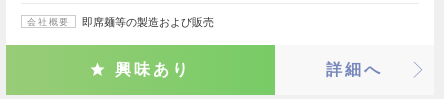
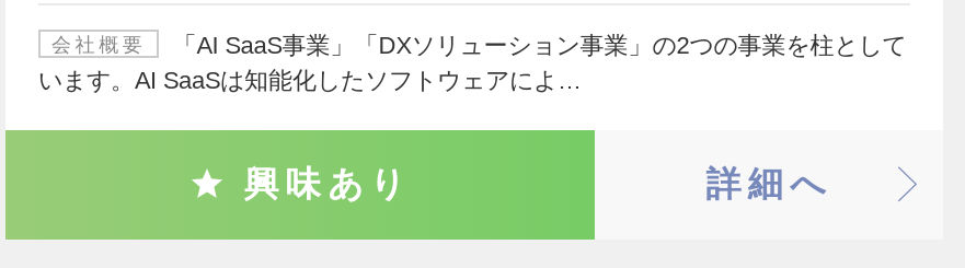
- 即席麺等の製造および販売
+ 「AI SaaS事業」「DXソリューション事業」の2つの事業を柱として
+ います。AI SaaSは知能化したソフトウェアによ…
